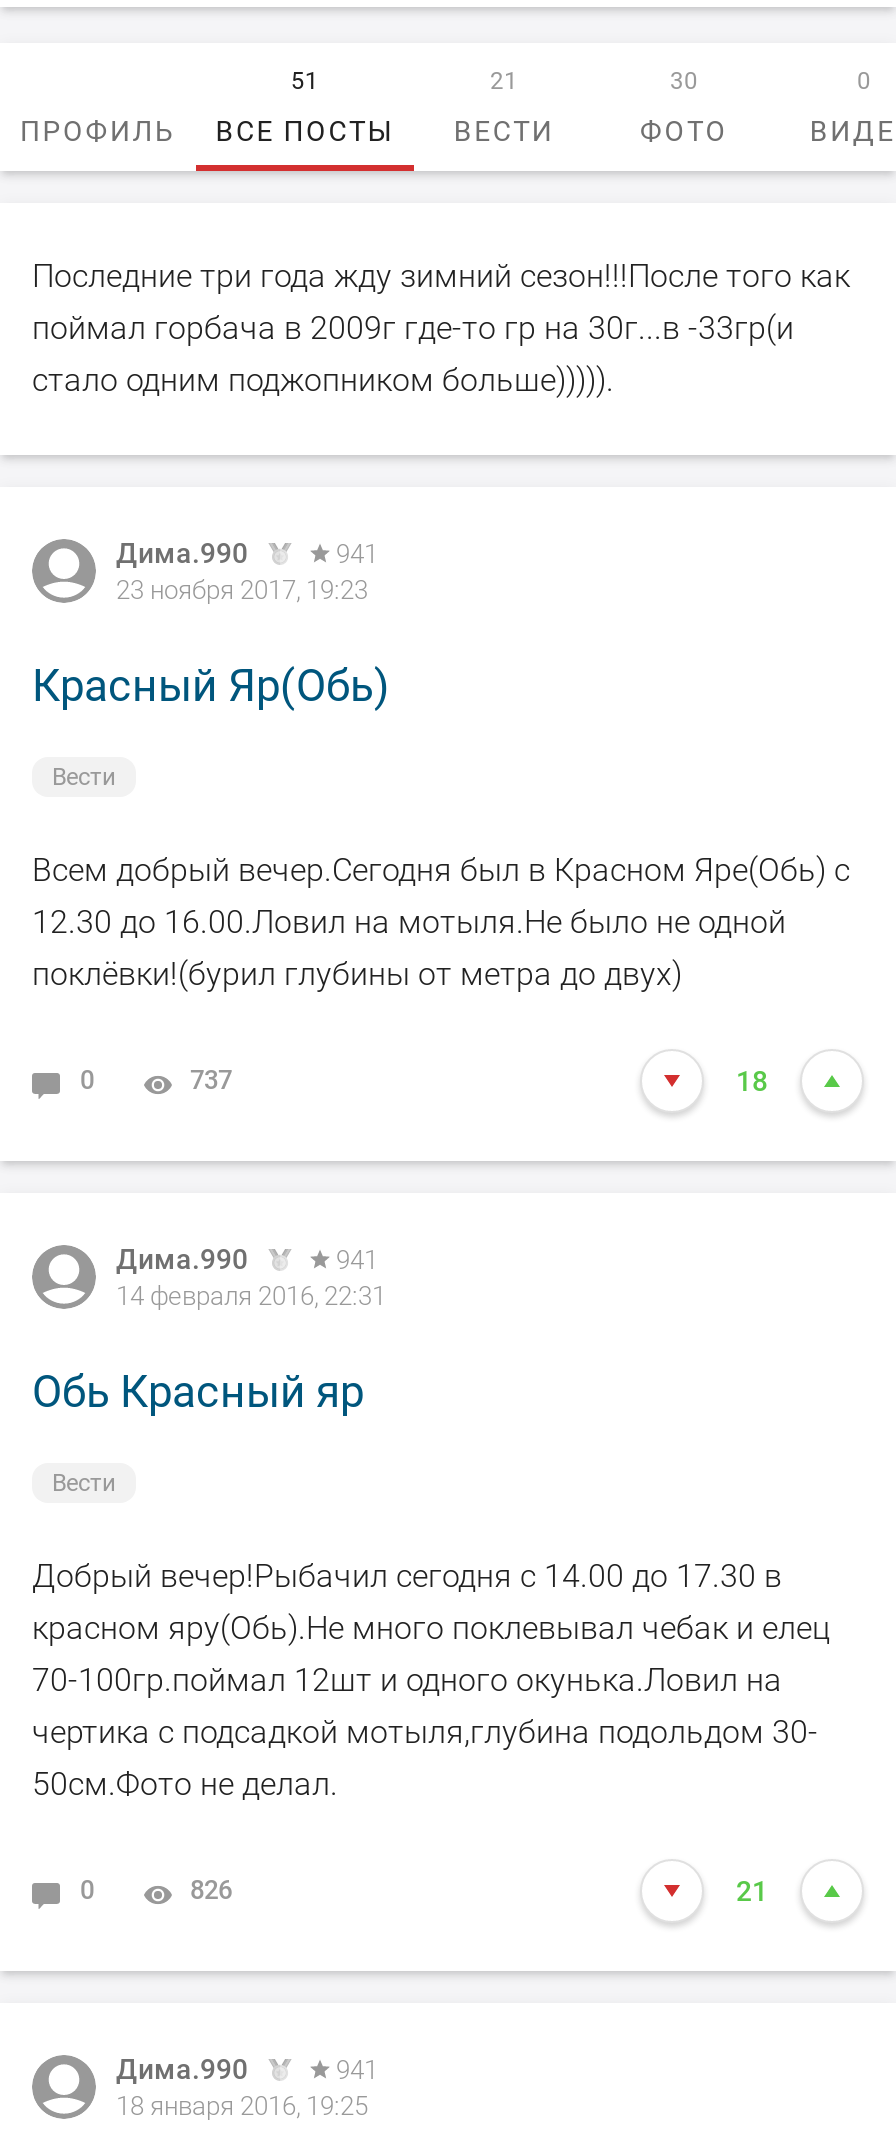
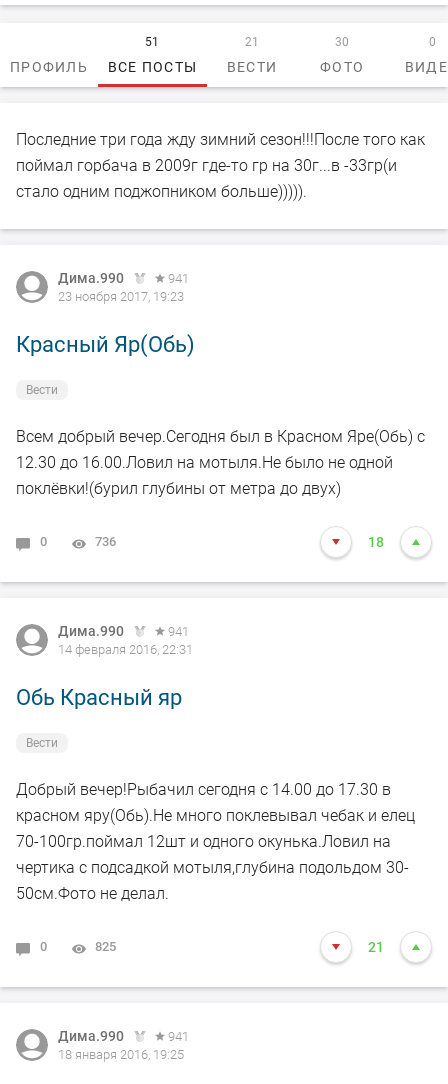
- 737
+ 736

- 826
+ 825
